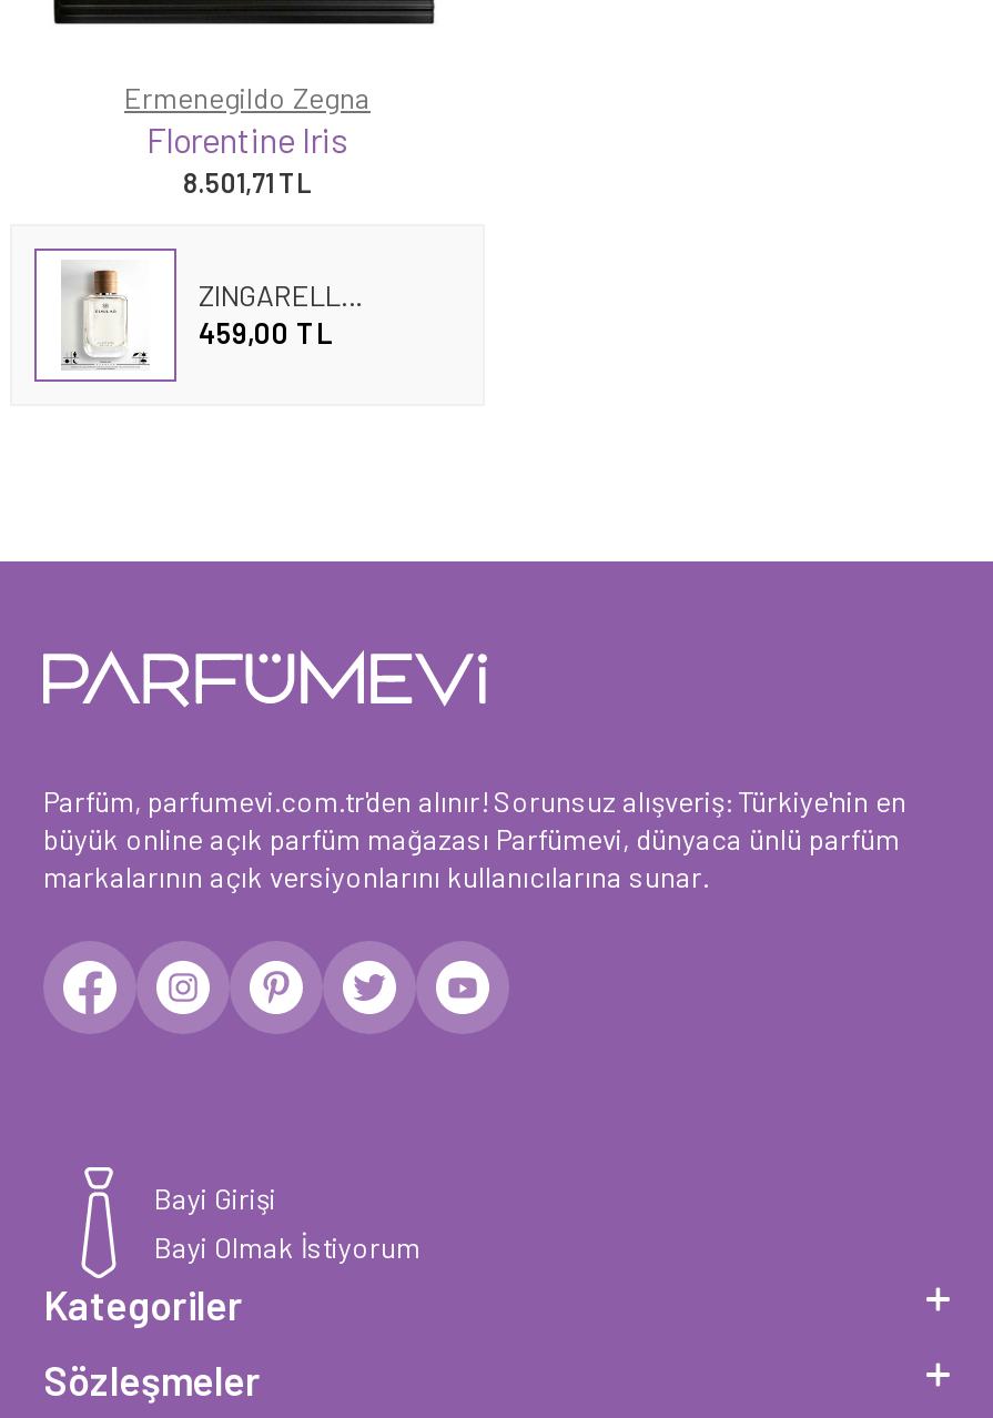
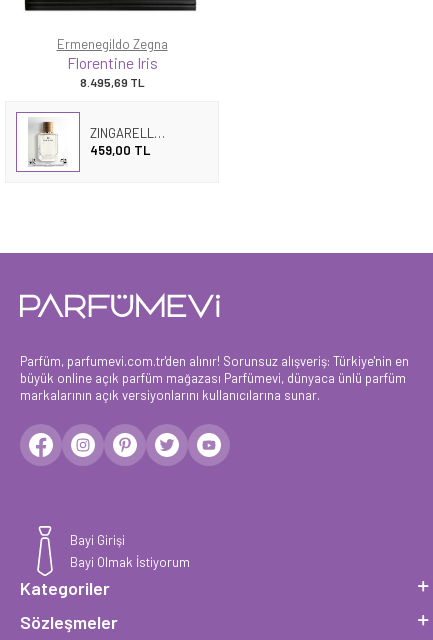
- 8.501,71 TL
+ 8.495,69 TL
